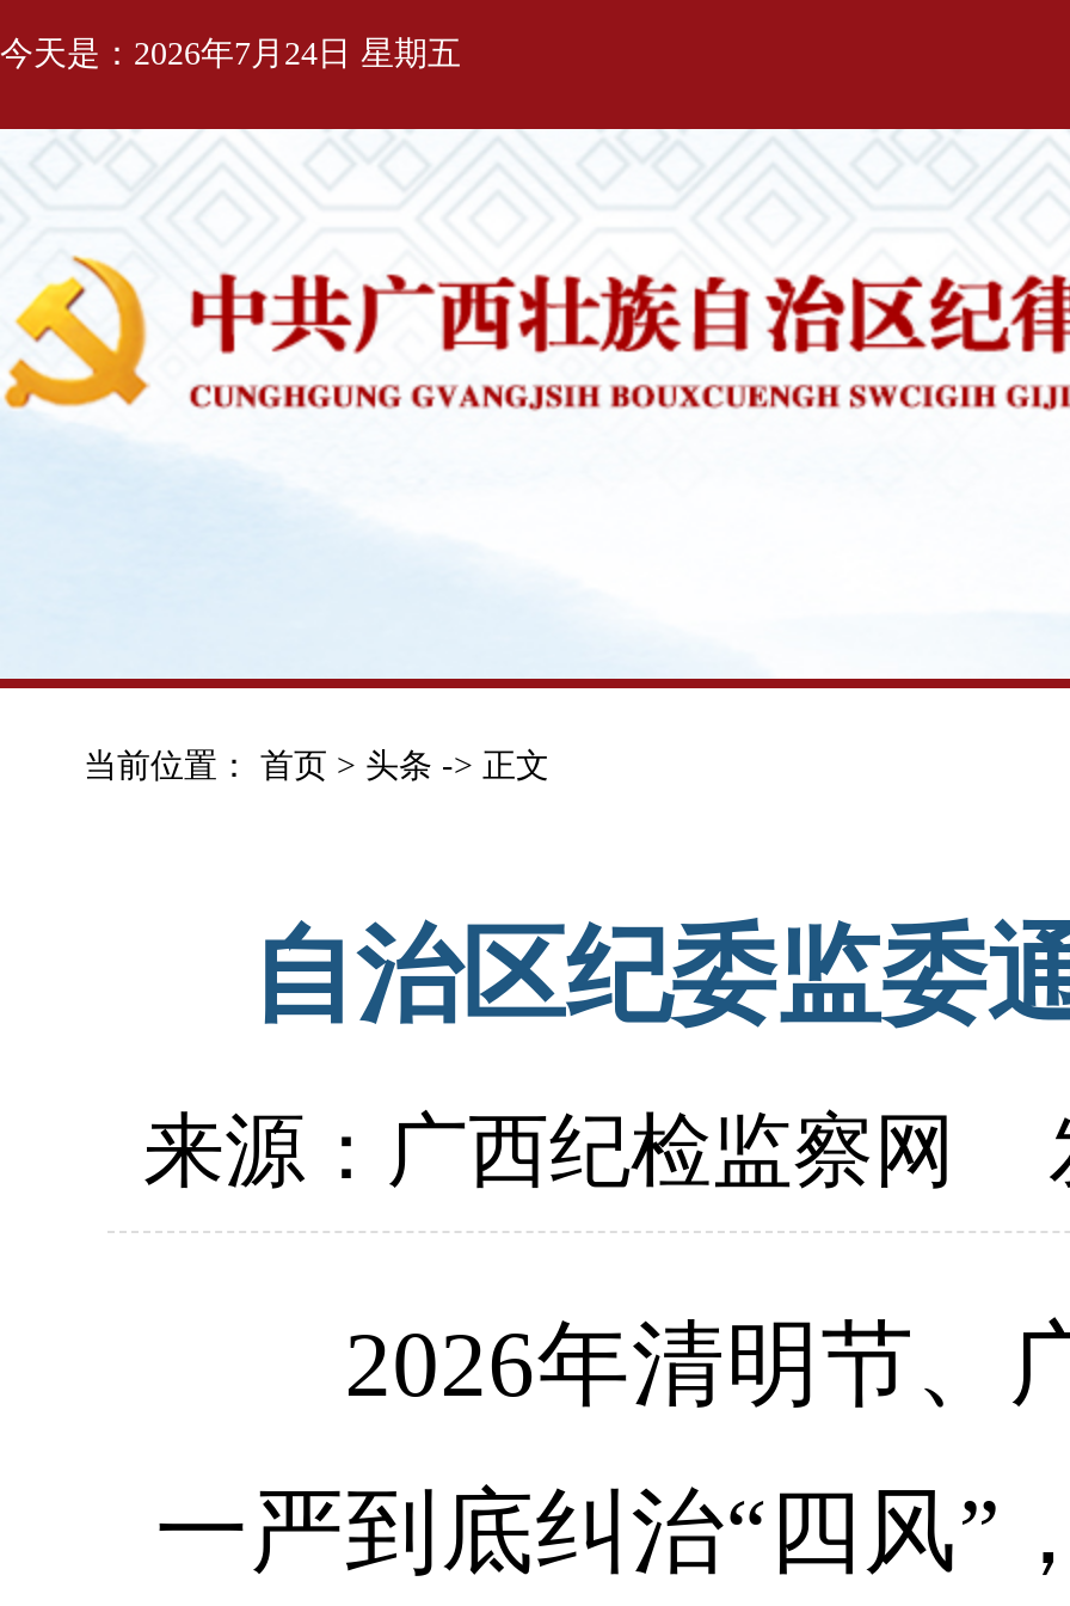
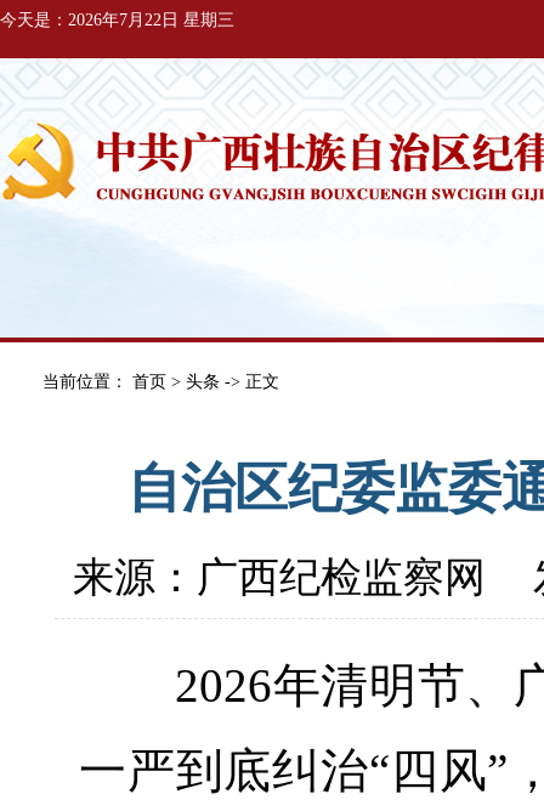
- 今天是：2026年7月24日 星期五
+ 今天是：2026年7月22日 星期三
